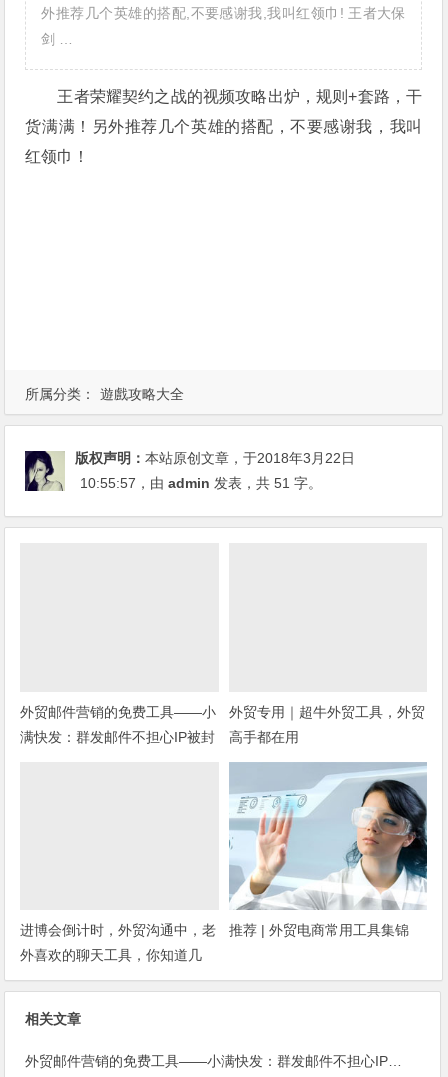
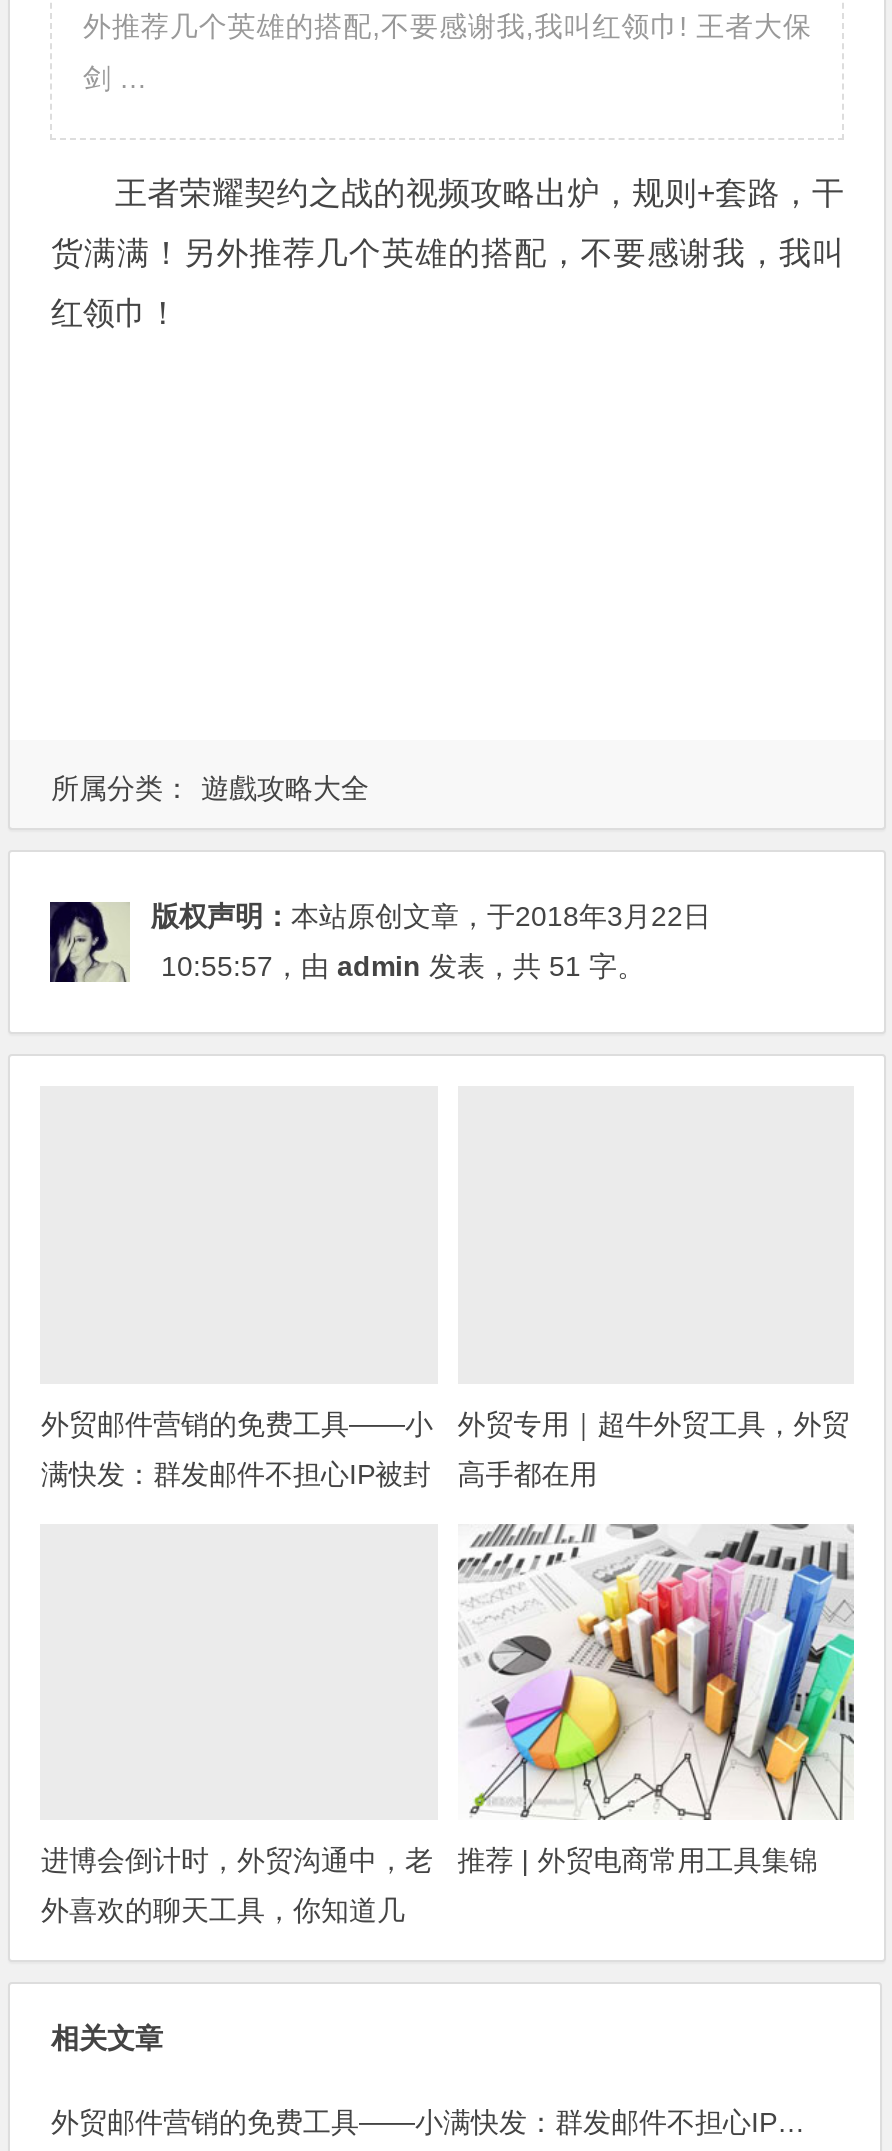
- [image]
+ [image]
